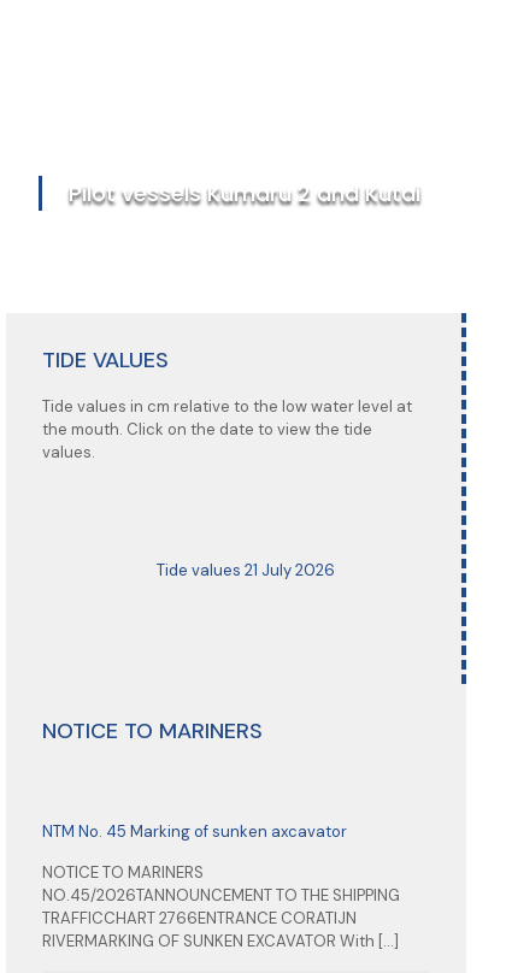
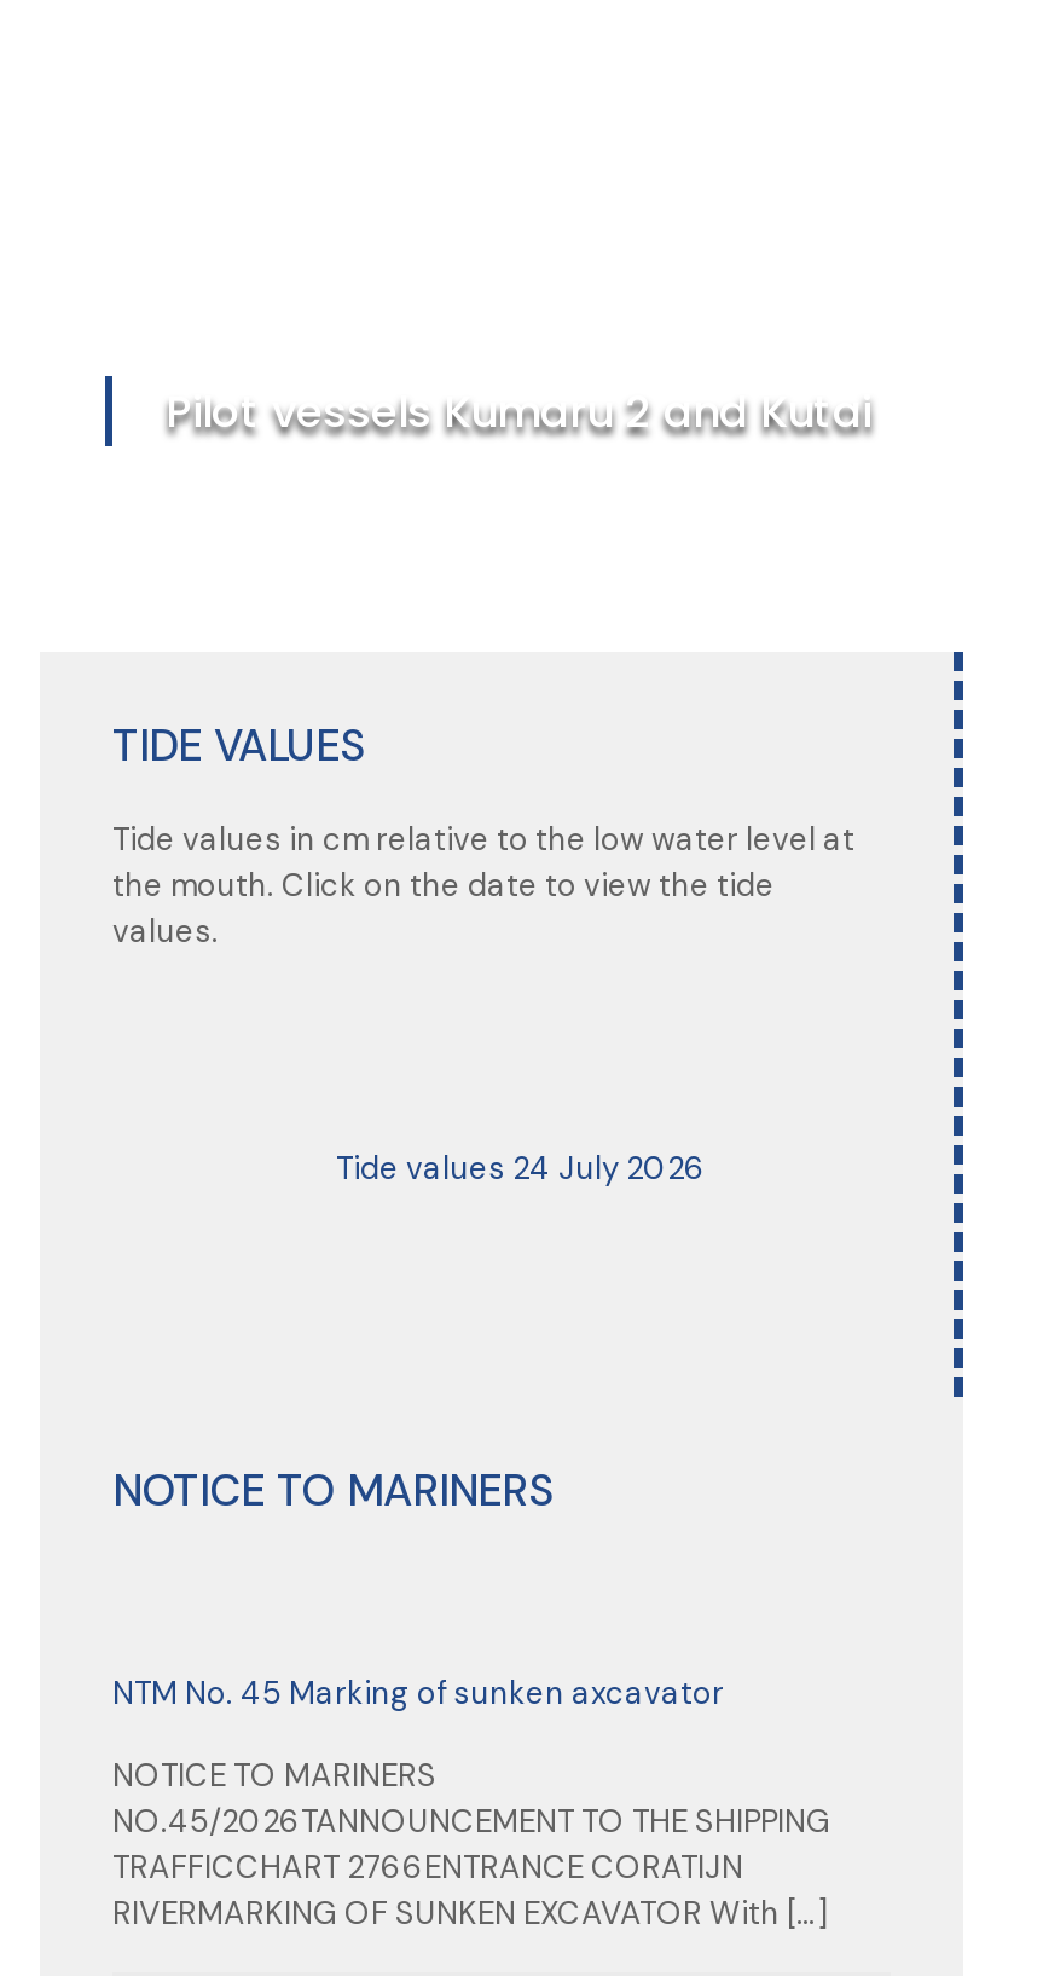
- Tide values 21 July 2026
+ Tide values 24 July 2026
